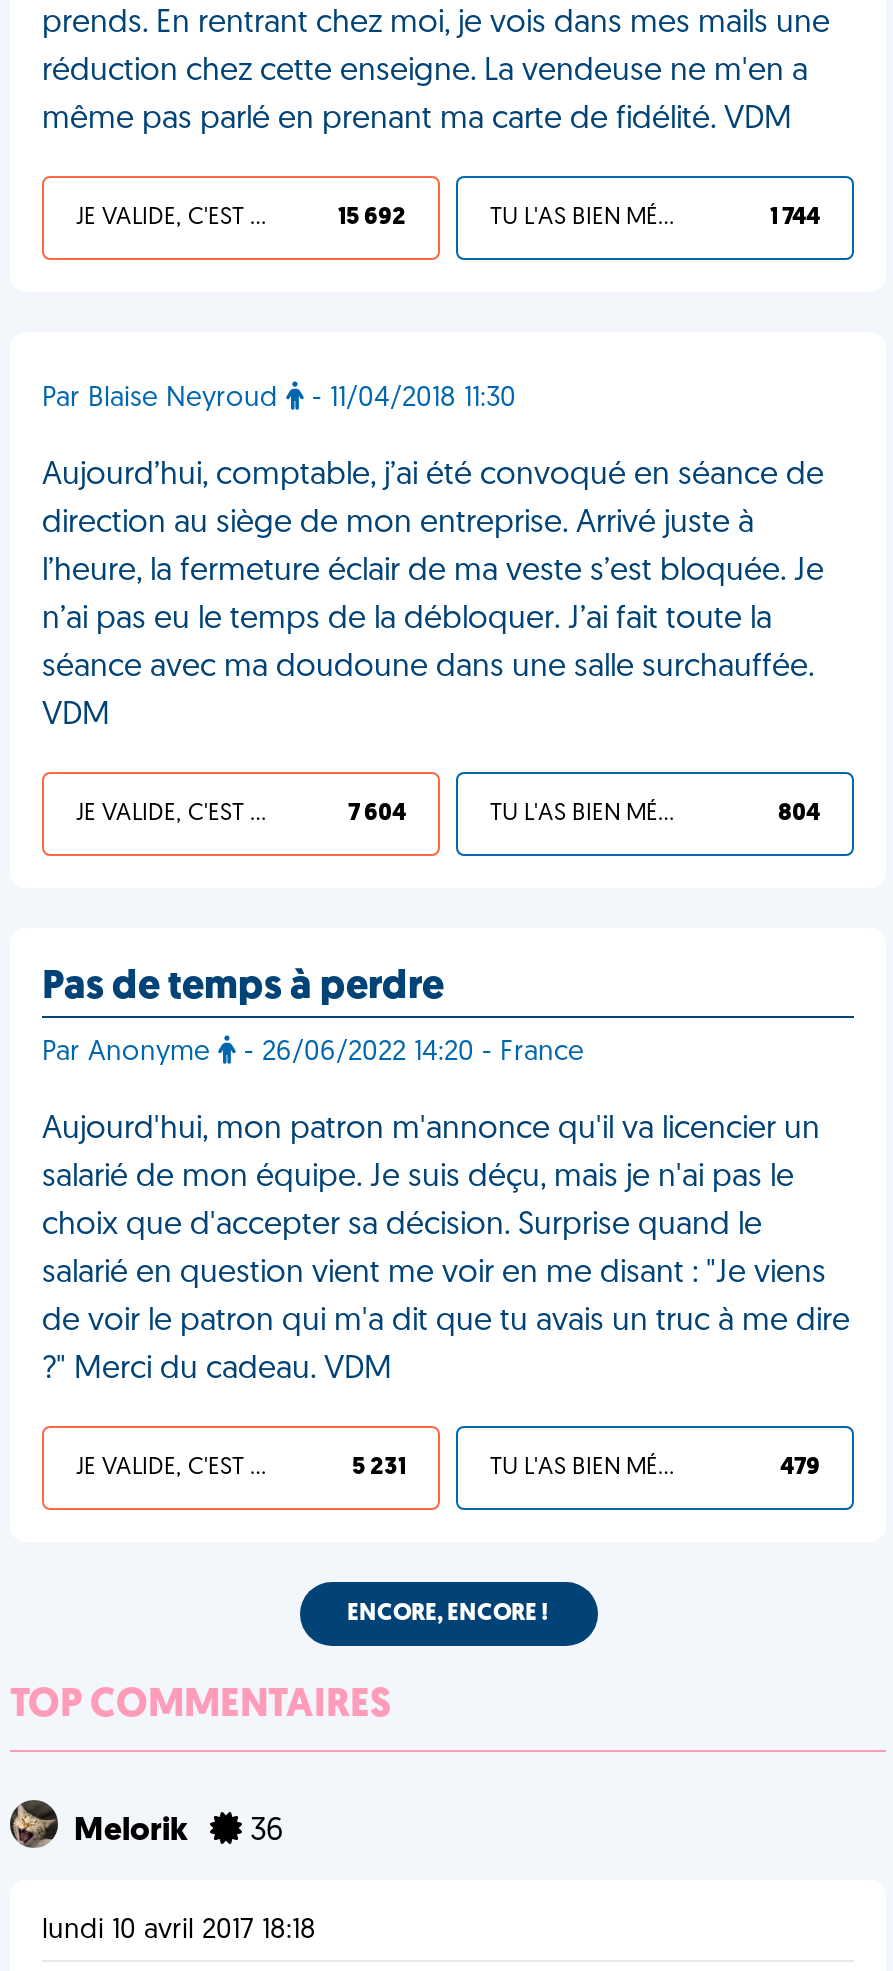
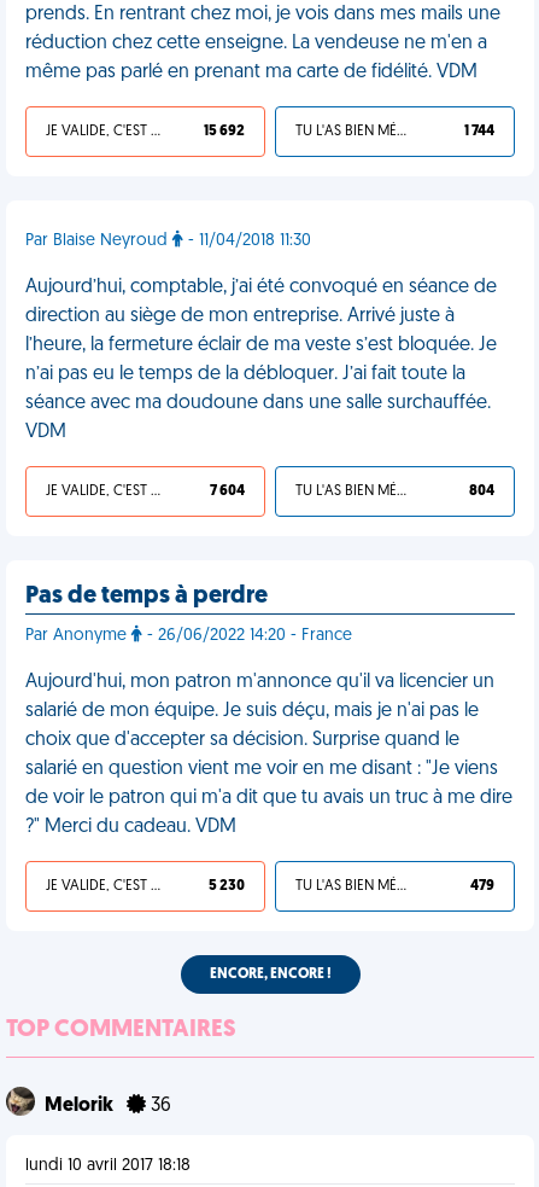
- 5 231
+ 5 230
